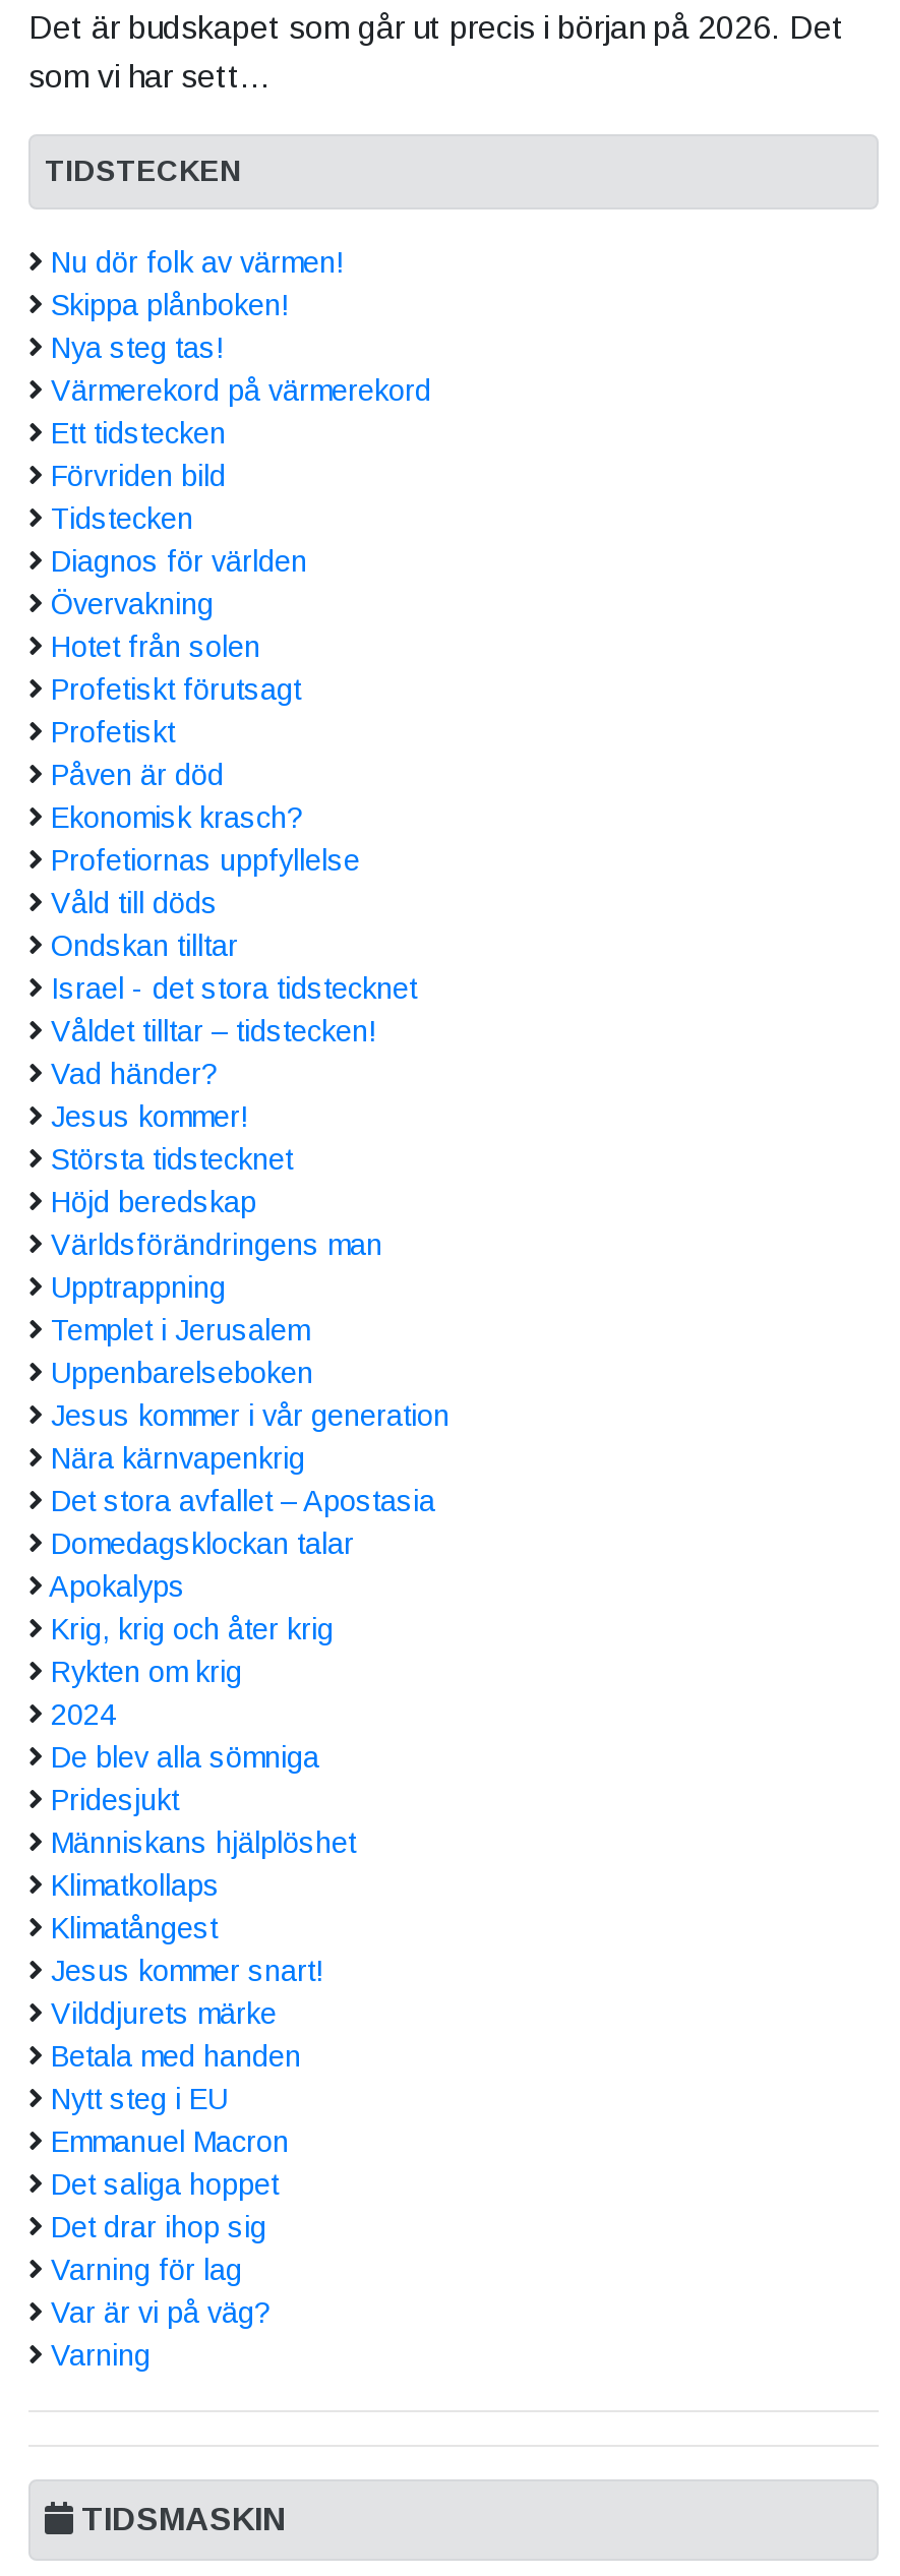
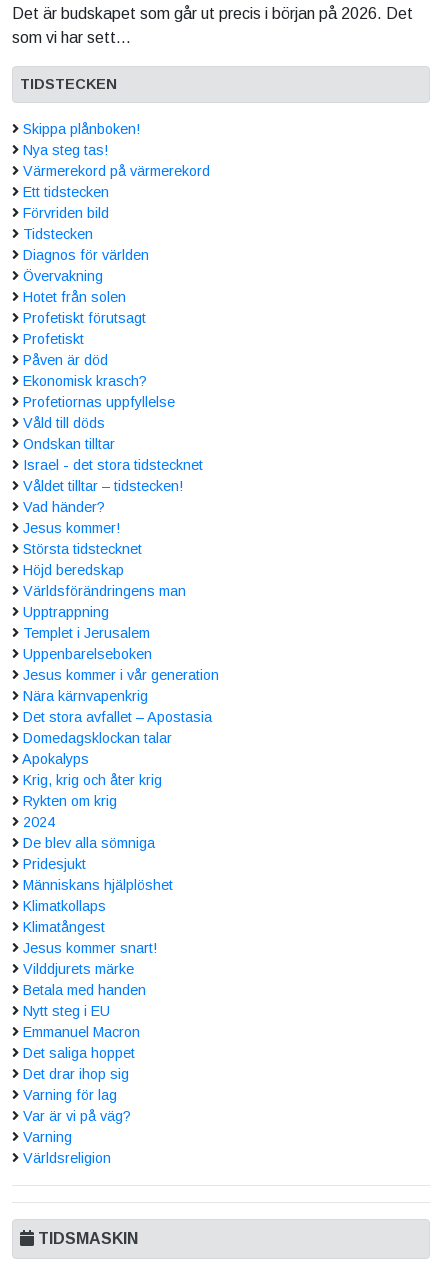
- Nu dör folk av värmen!

moved up: Skippa plånboken! | Nya steg tas! | Värmerekord på värmerekord | ... | Var är vi på väg? | Varning

+ Världsreligion
